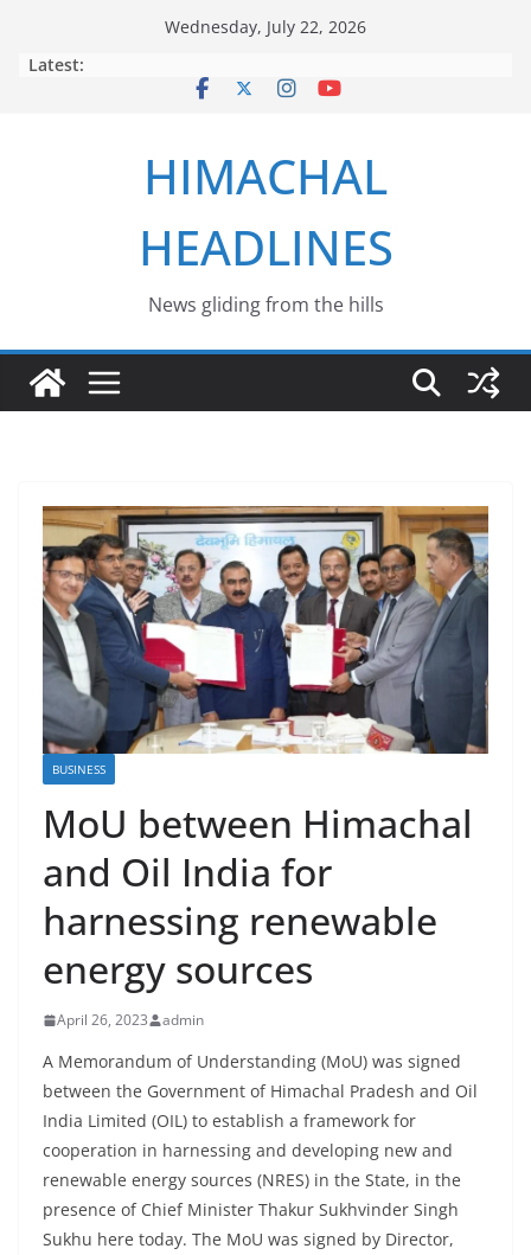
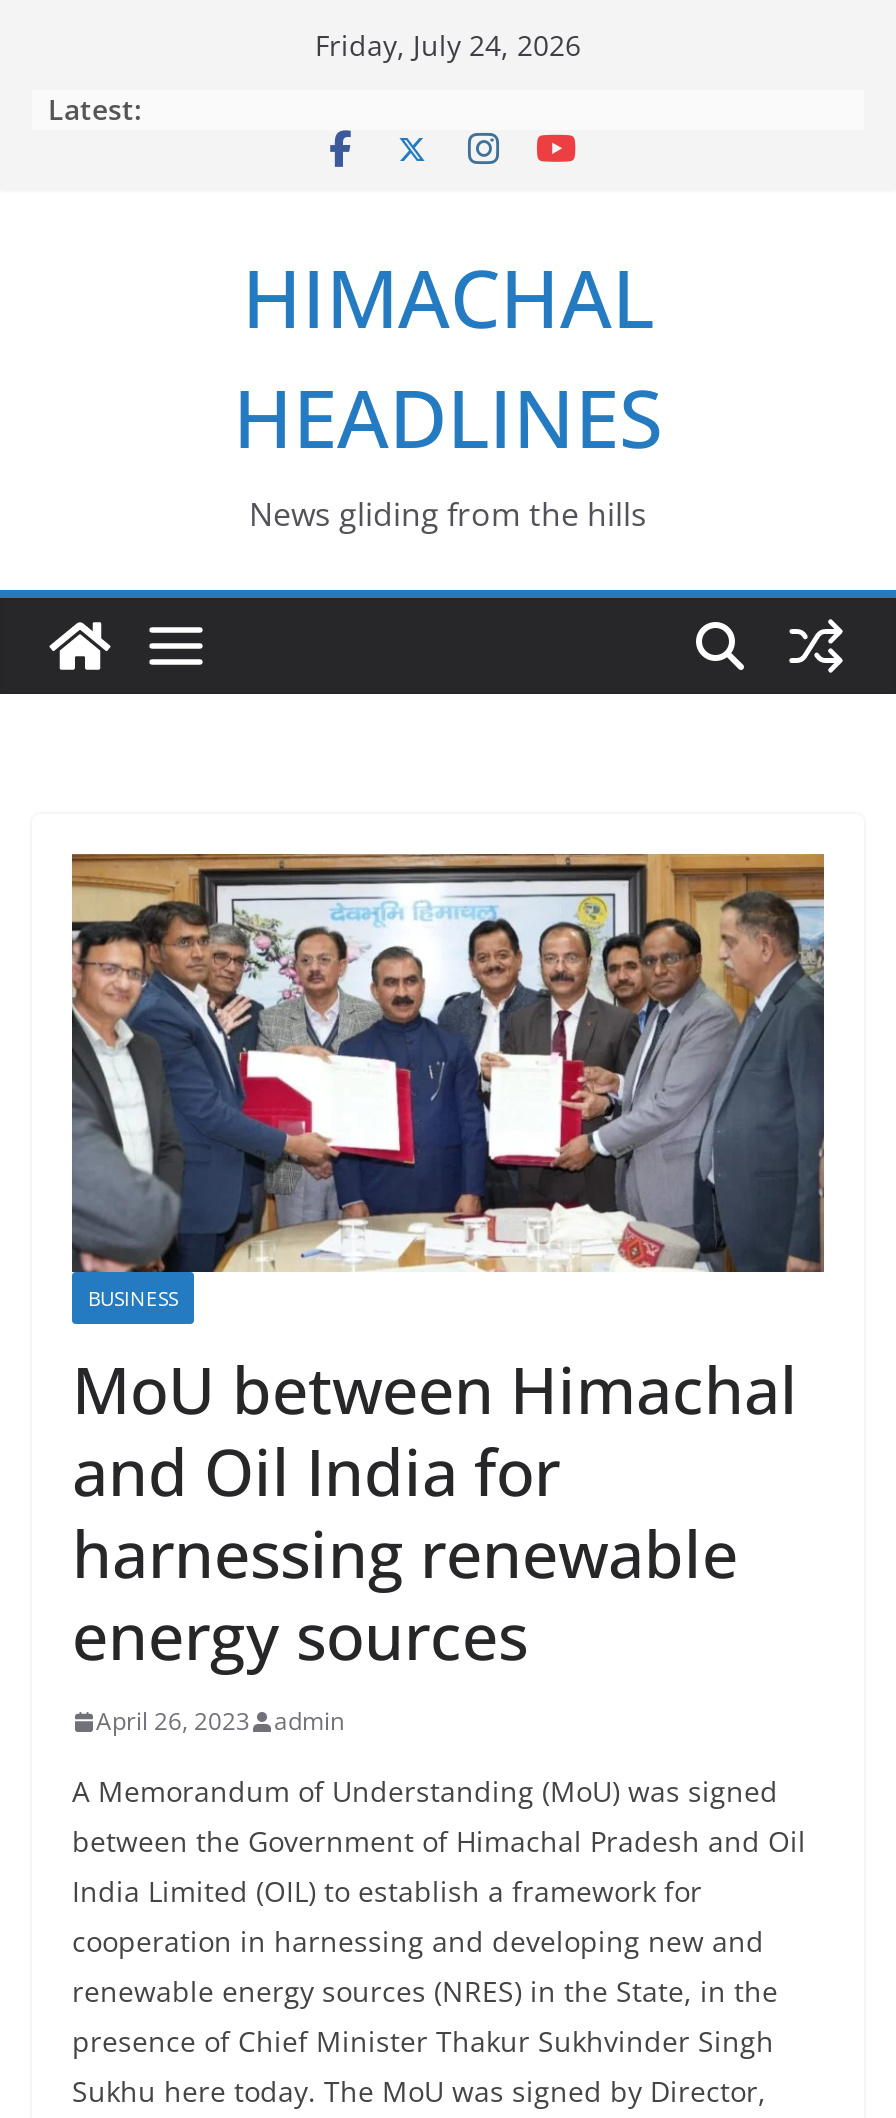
- Wednesday, July 22, 2026
+ Friday, July 24, 2026
